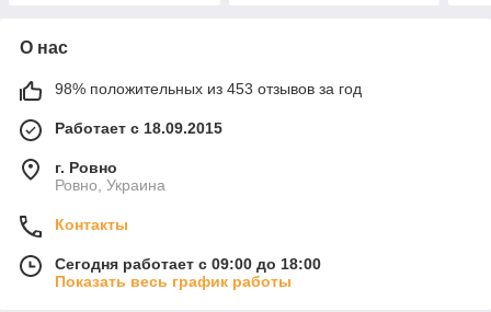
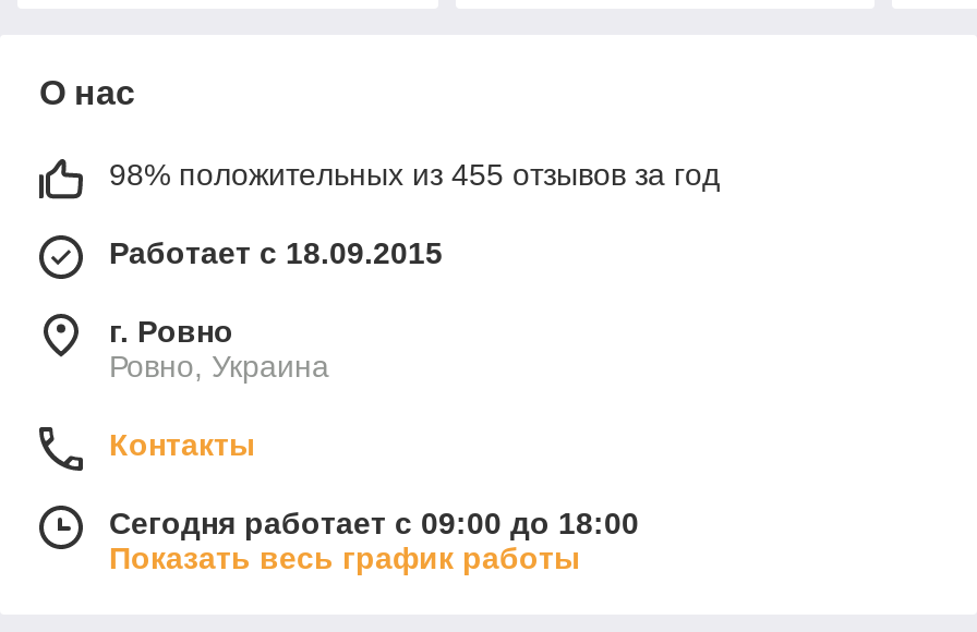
- 98% положительных из 453 отзывов за год
+ 98% положительных из 455 отзывов за год
